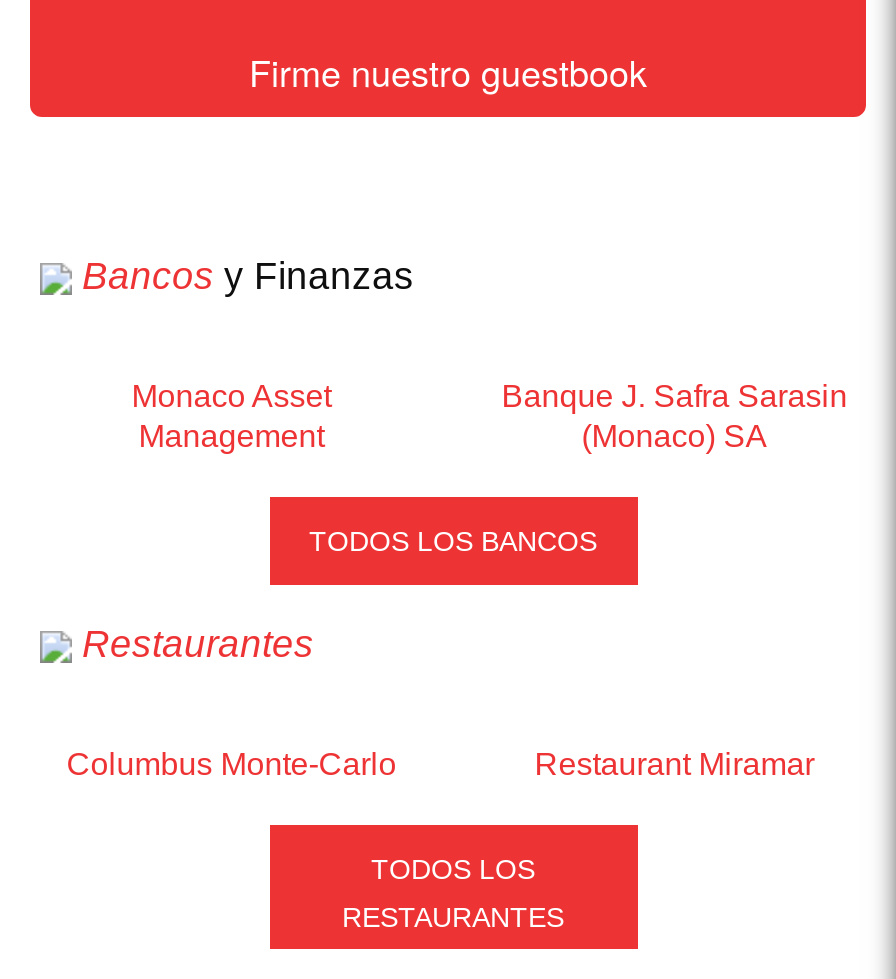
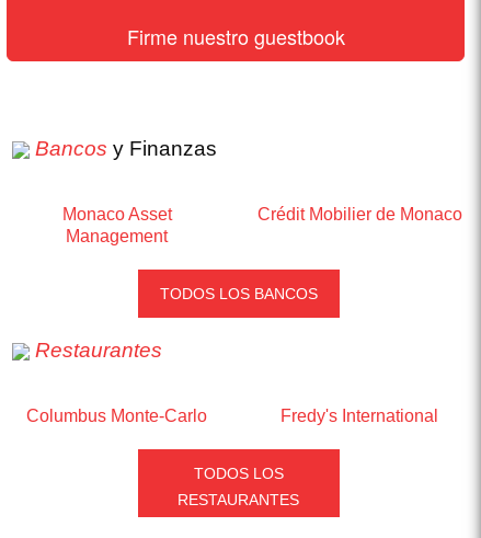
- Banque J. Safra Sarasin
- (Monaco) SA
+ Crédit Mobilier de Monaco

- Restaurant Miramar
+ Fredy's International
